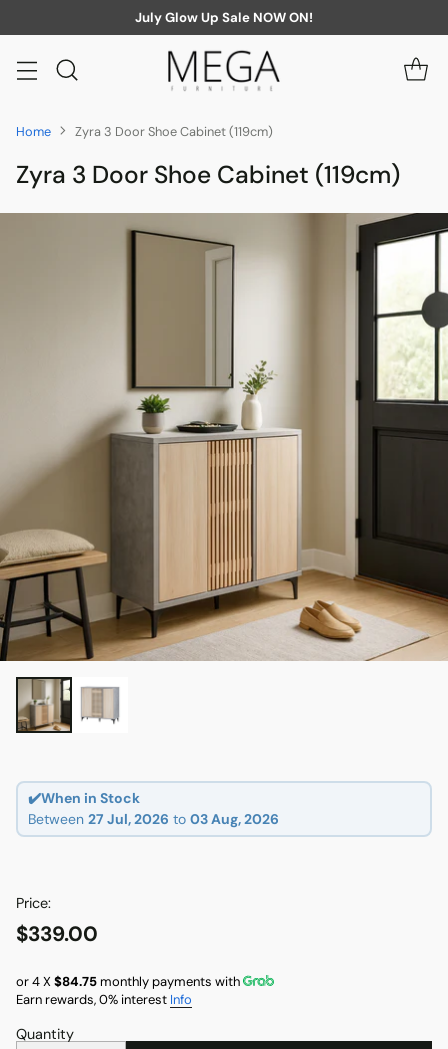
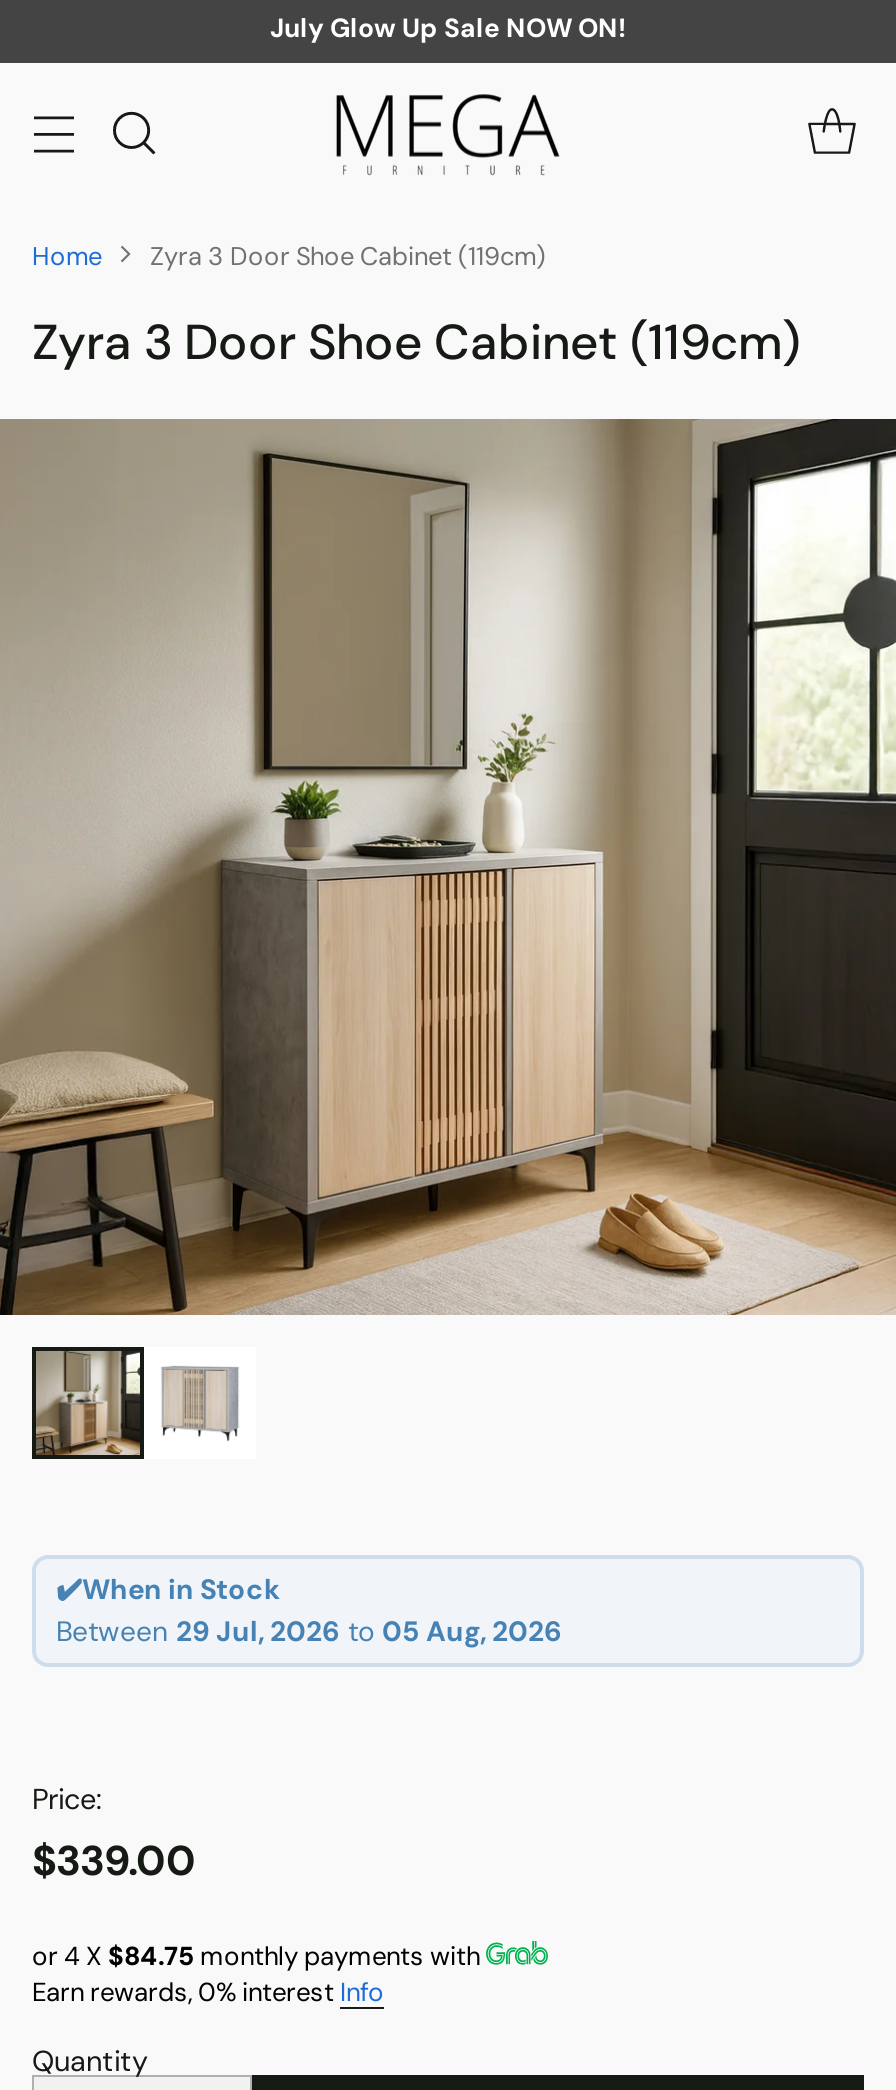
- Between 27 Jul, 2026 to 03 Aug, 2026
+ Between 29 Jul, 2026 to 05 Aug, 2026
